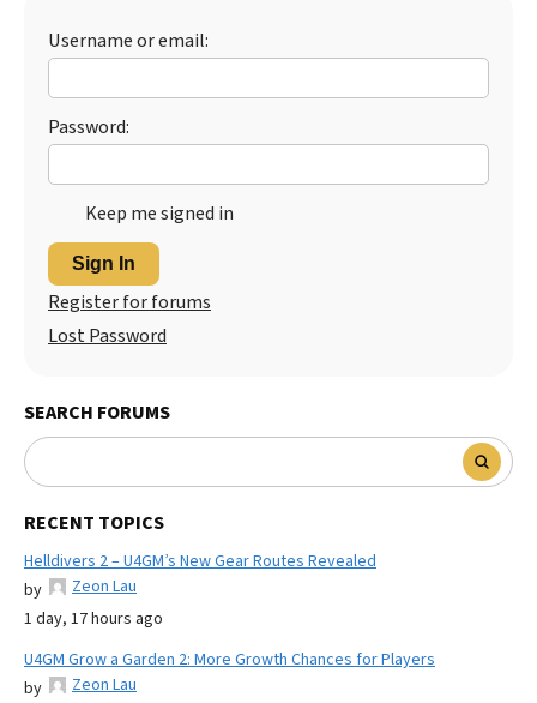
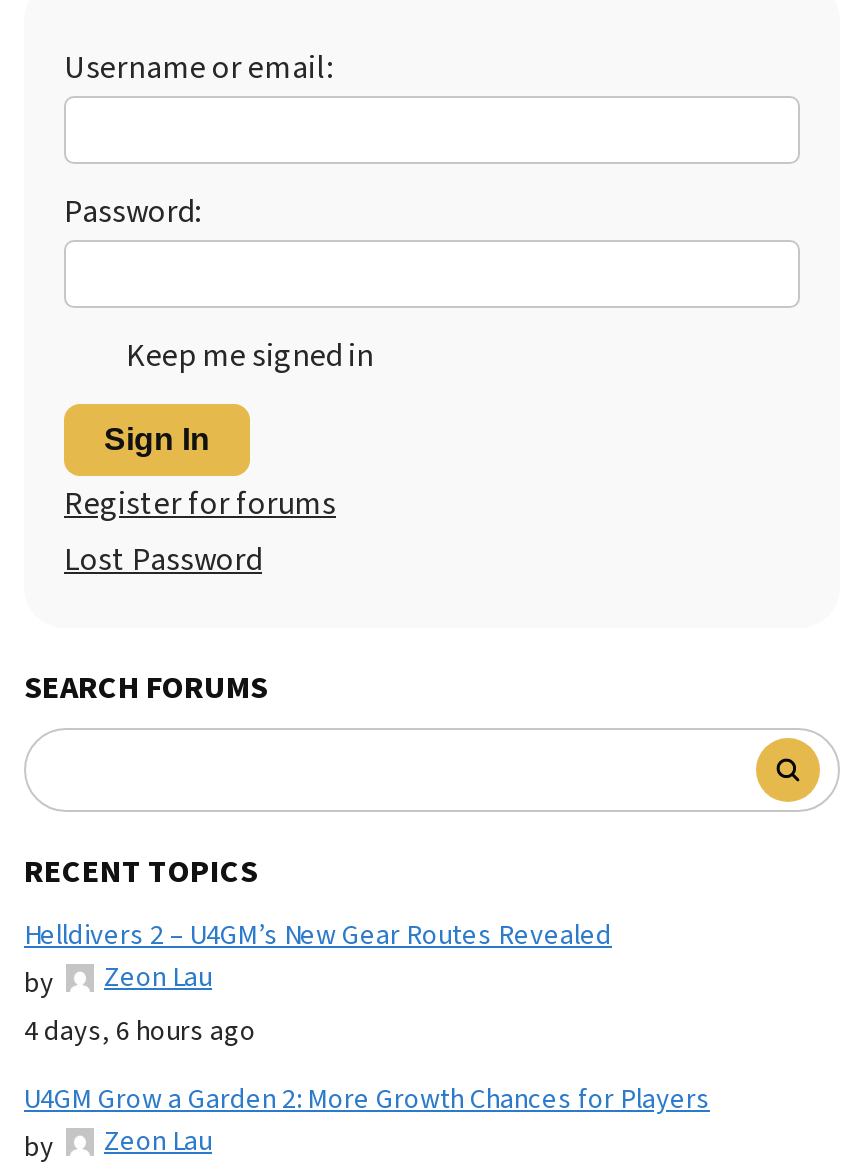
- 1 day, 17 hours ago
+ 4 days, 6 hours ago
